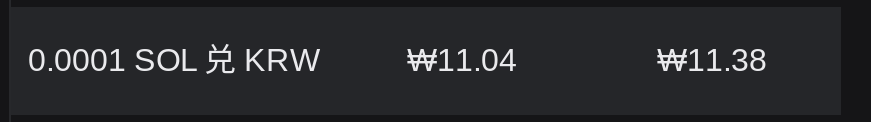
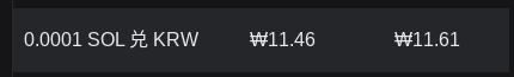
- ₩11.04
+ ₩11.46

- ₩11.38
+ ₩11.61
